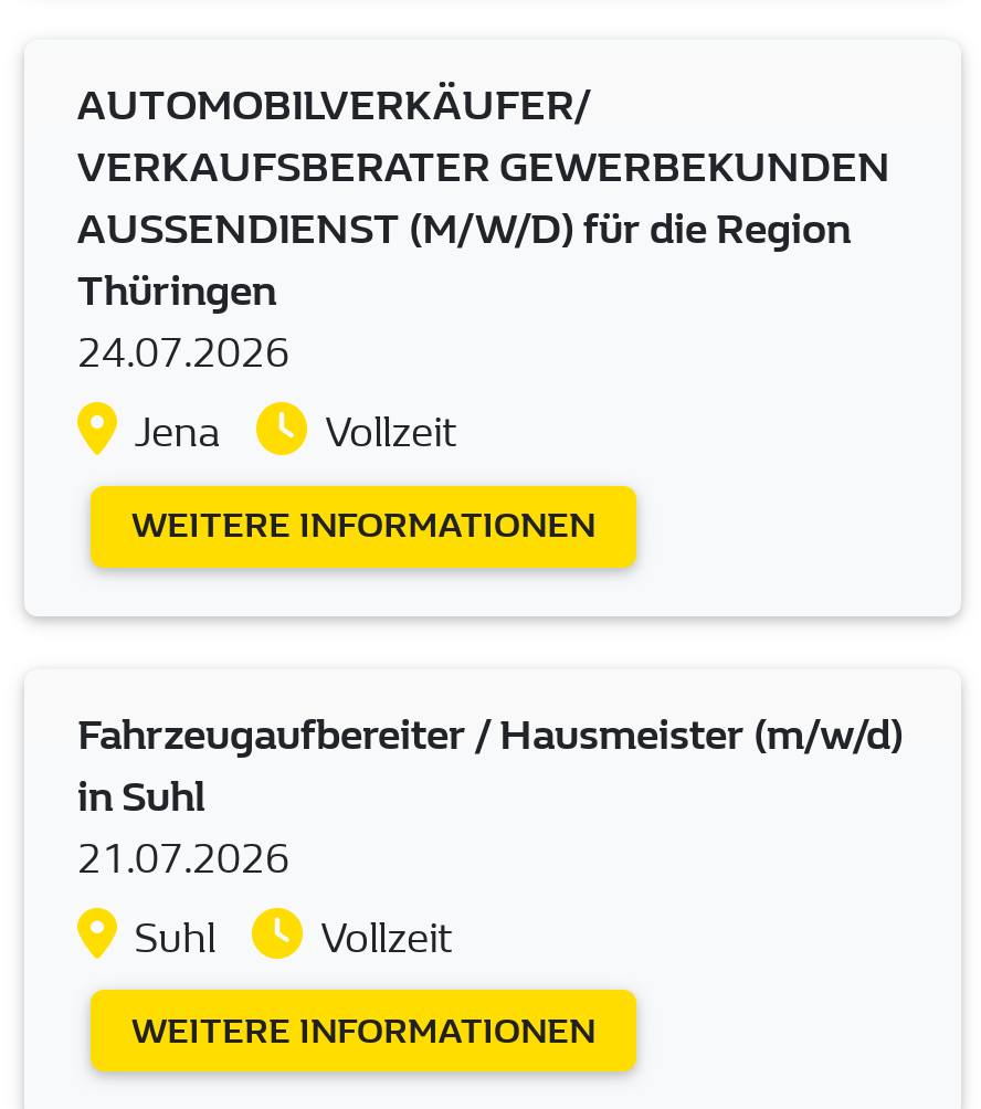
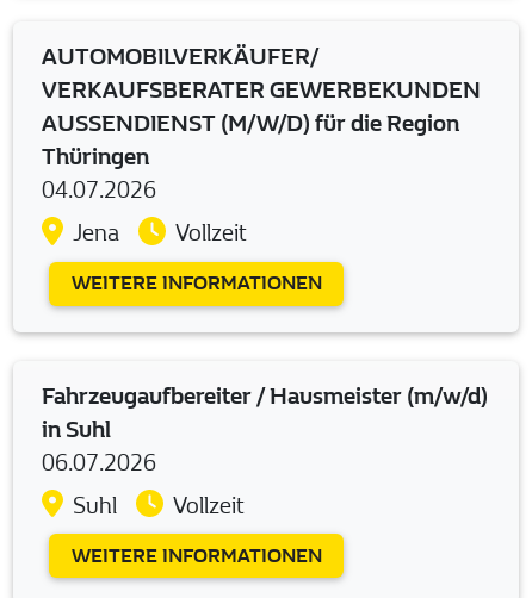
- 24.07.2026
+ 04.07.2026

- 21.07.2026
+ 06.07.2026
